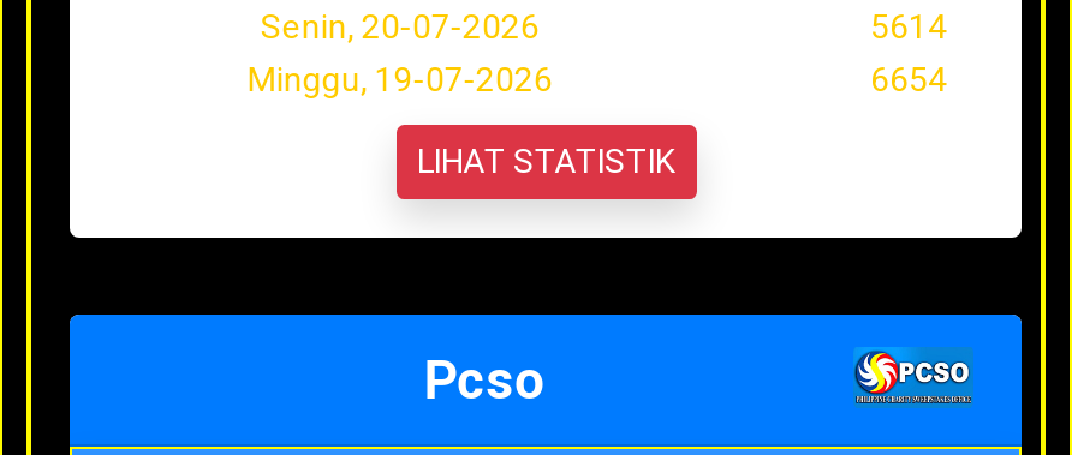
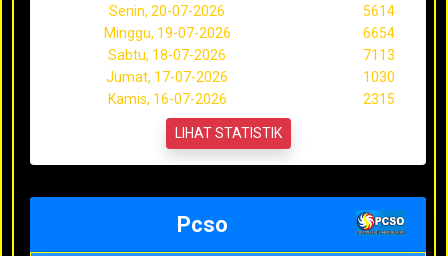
+ Sabtu, 18-07-2026
+ 7113
+ Jumat, 17-07-2026
+ 1030
+ Kamis, 16-07-2026
+ 2315
